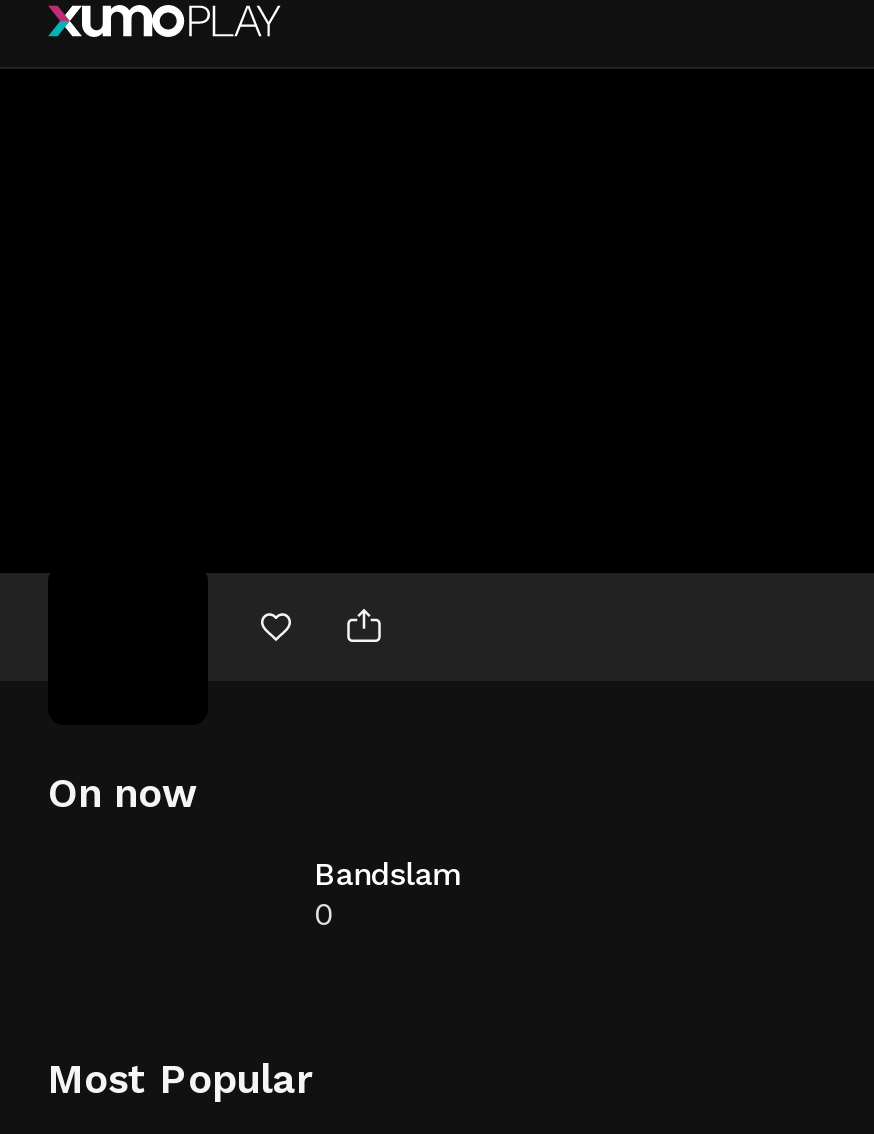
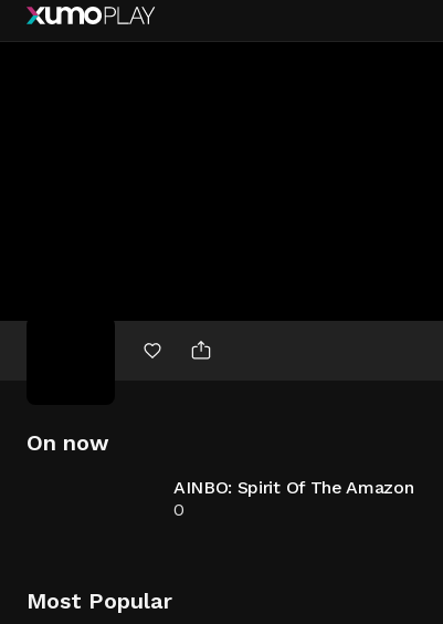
- Bandslam
+ AINBO: Spirit Of The Amazon
